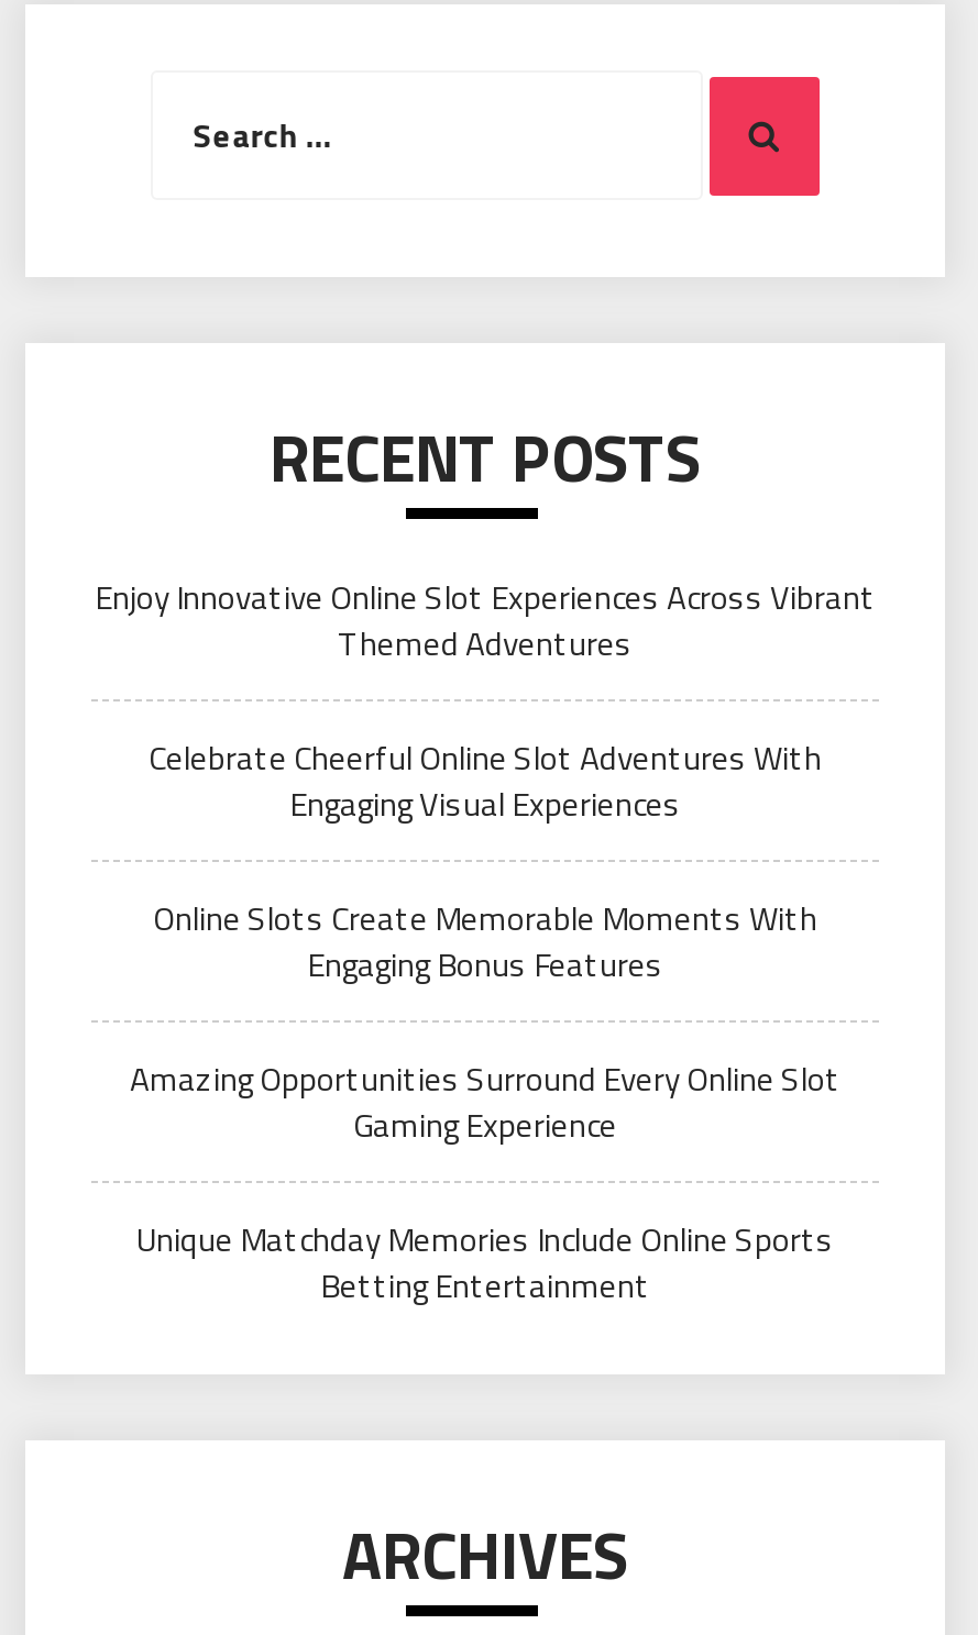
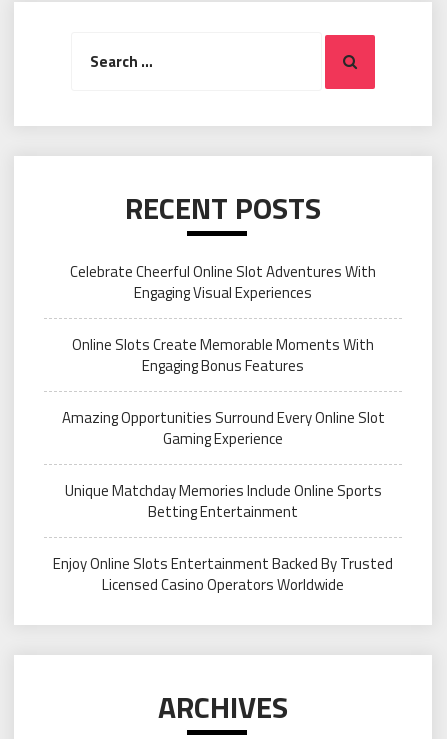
- Enjoy Innovative Online Slot Experiences Across Vibrant
- Themed Adventures

moved up: Celebrate Cheerful Online Slot Adventures With | Engaging Visual Experiences | Online Slots Create Memorable Moments With | Engaging Bonus Features | Amazing Opportunities Surround Every Online Slot | Gaming Experience | Unique Matchday Memories Include Online Sports | Betting Entertainment

+ Enjoy Online Slots Entertainment Backed By Trusted
+ Licensed Casino Operators Worldwide
